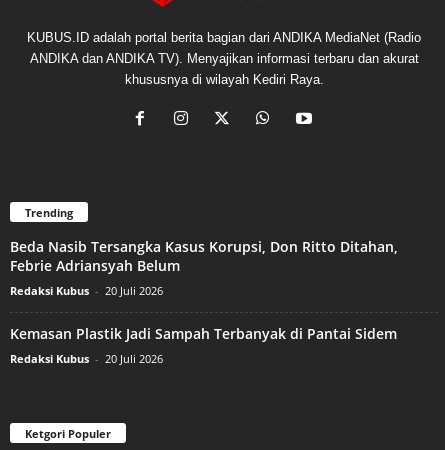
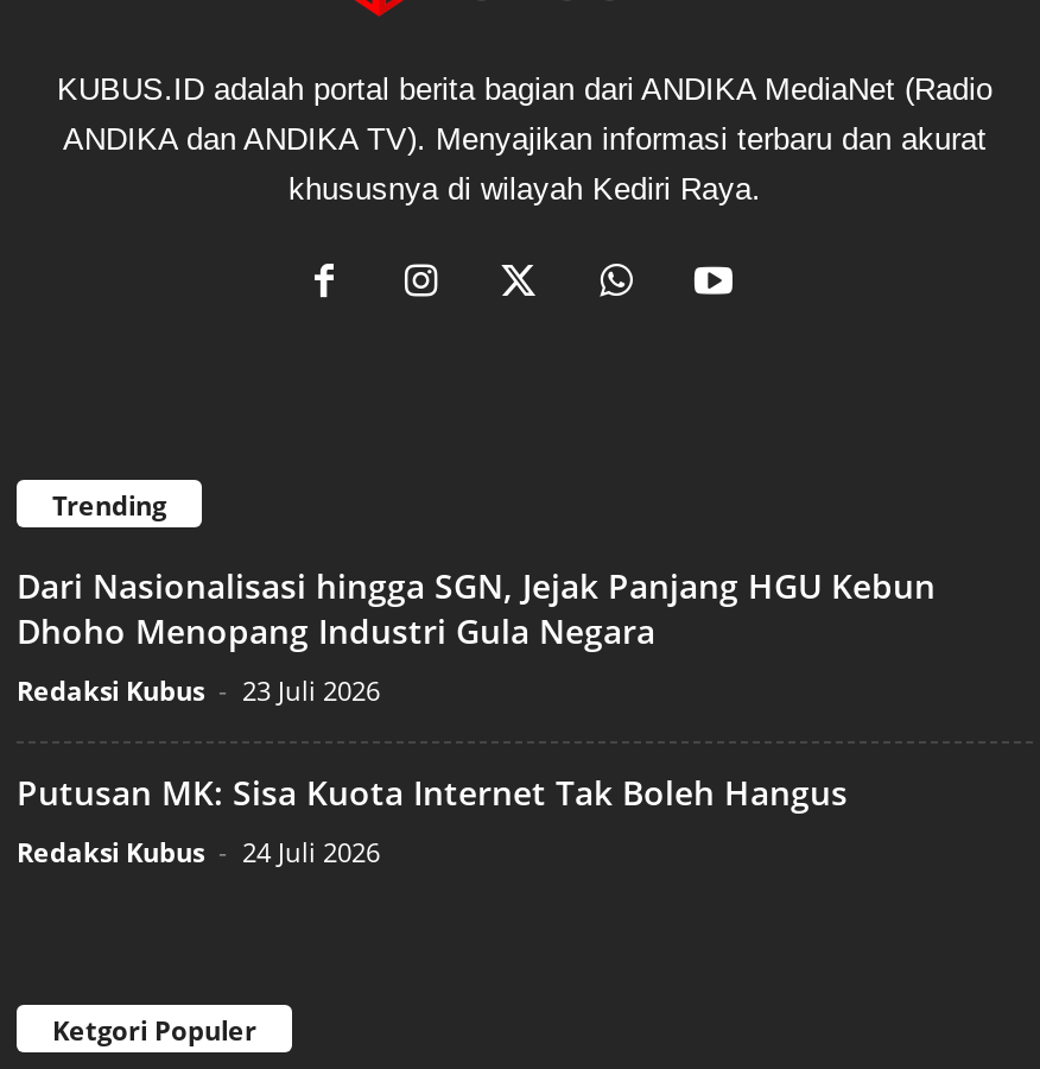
- Beda Nasib Tersangka Kasus Korupsi, Don Ritto Ditahan,
- Febrie Adriansyah Belum
- Redaksi Kubus - 20 Juli 2026
+ Dari Nasionalisasi hingga SGN, Jejak Panjang HGU Kebun
+ Dhoho Menopang Industri Gula Negara
+ Redaksi Kubus - 23 Juli 2026

- Kemasan Plastik Jadi Sampah Terbanyak di Pantai Sidem
- Redaksi Kubus - 20 Juli 2026
+ Putusan MK: Sisa Kuota Internet Tak Boleh Hangus
+ Redaksi Kubus - 24 Juli 2026
